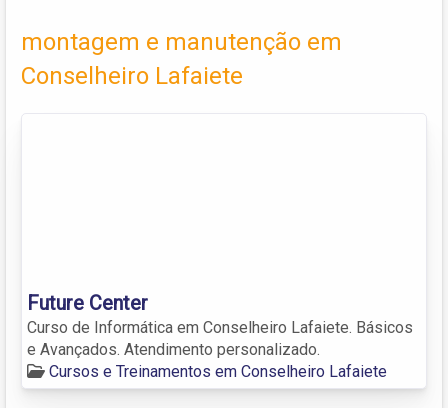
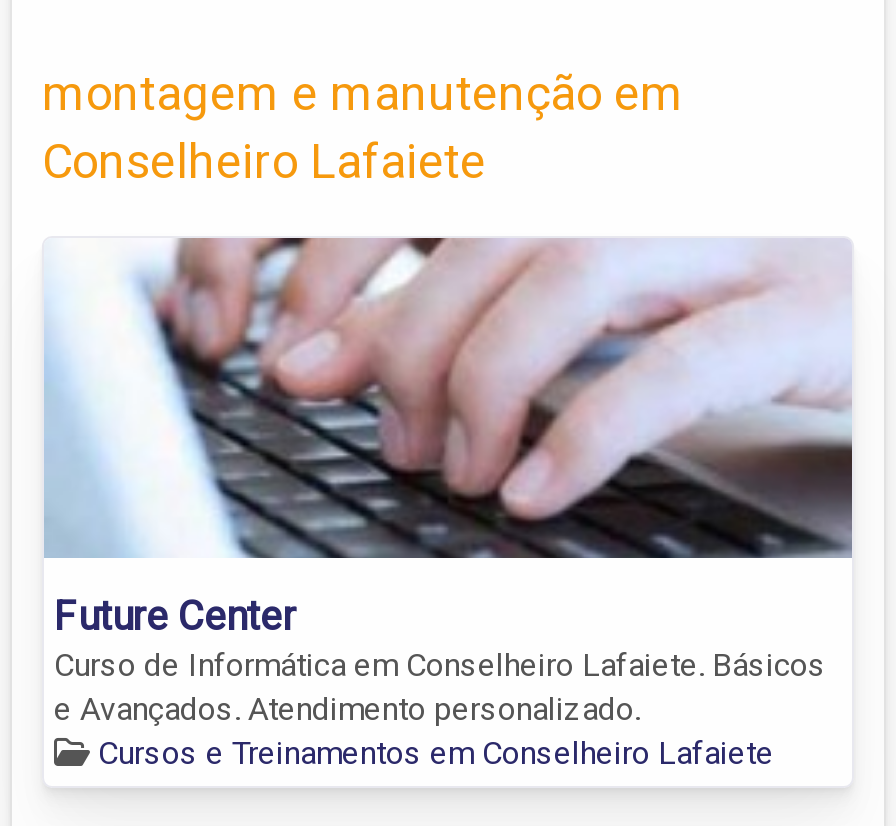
+ [image]
